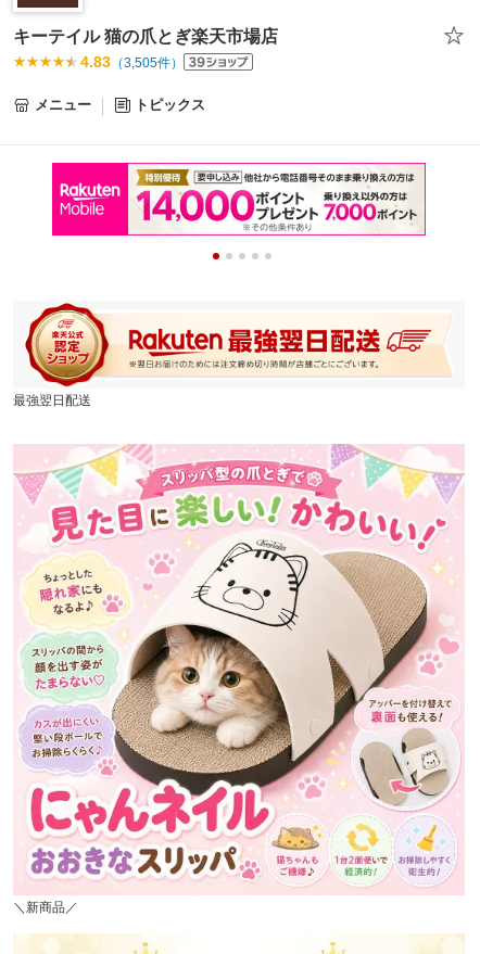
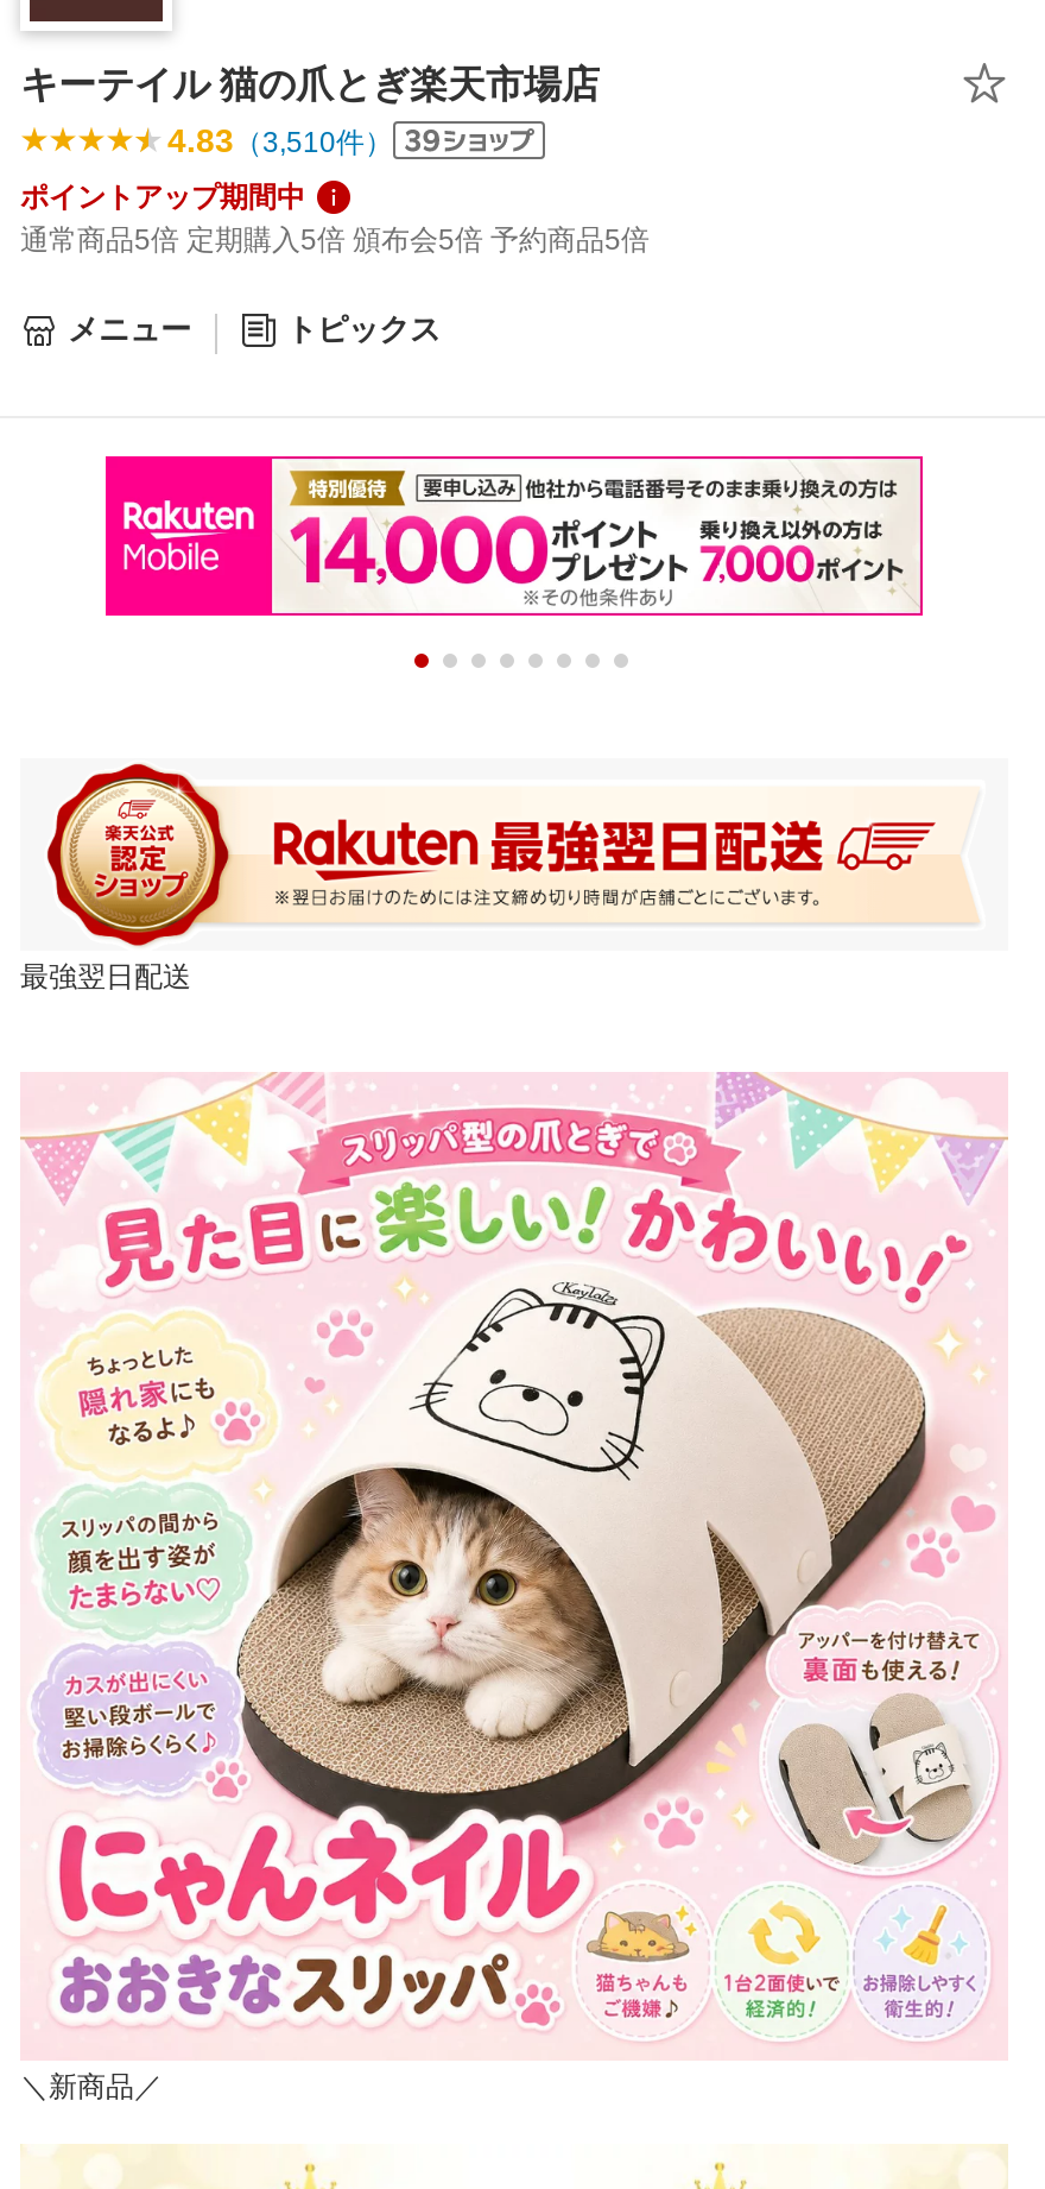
- 4.83（3,505件）
+ 4.83（3,510件）
+ ポイントアップ期間中
+ 通常商品5倍 定期購入5倍 頒布会5倍 予約商品5倍
